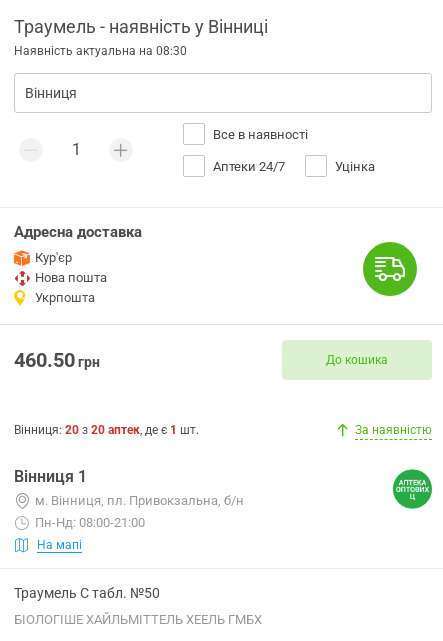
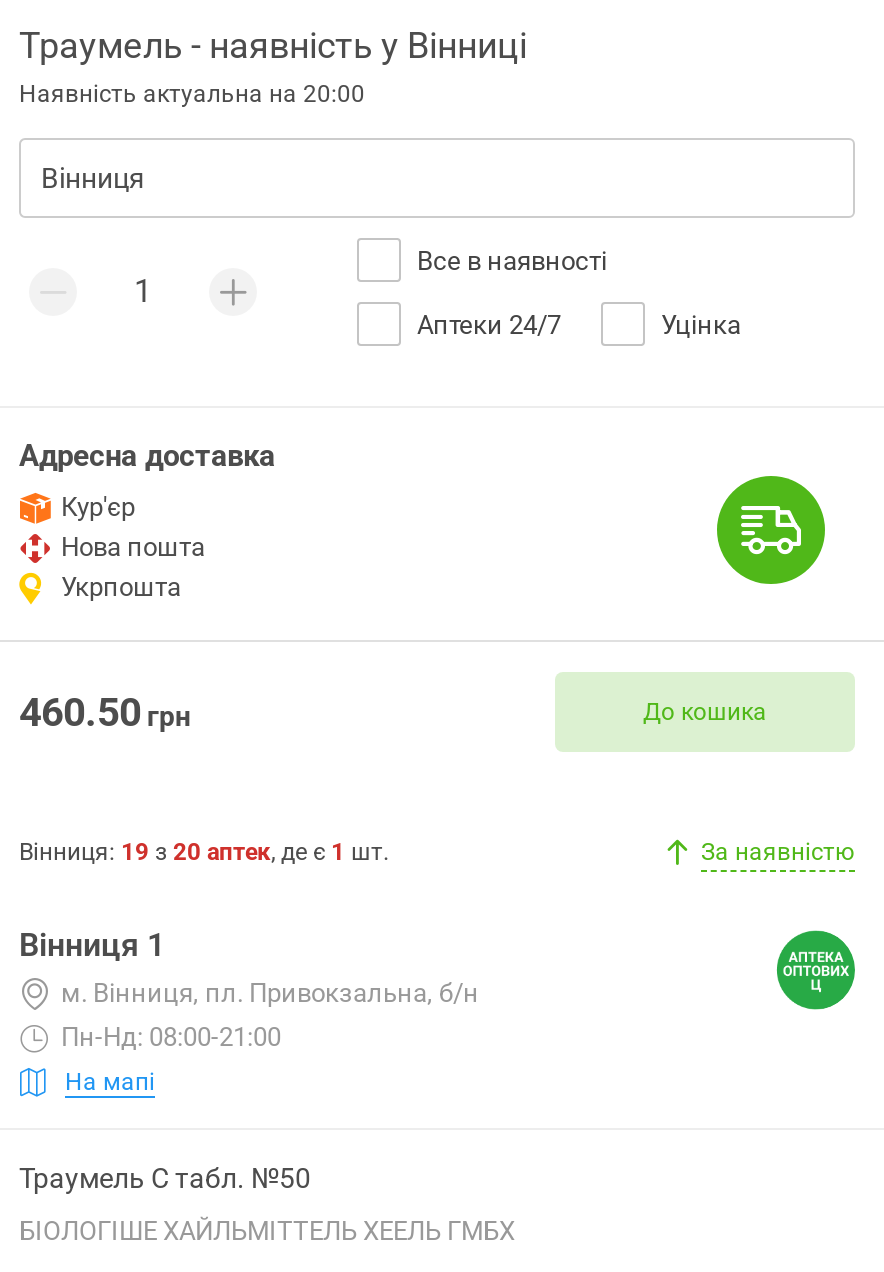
- Наявність актуальна на 08:30
+ Наявність актуальна на 20:00

- Вінниця: 20 з 20 аптек, де є 1 шт.
+ Вінниця: 19 з 20 аптек, де є 1 шт.
